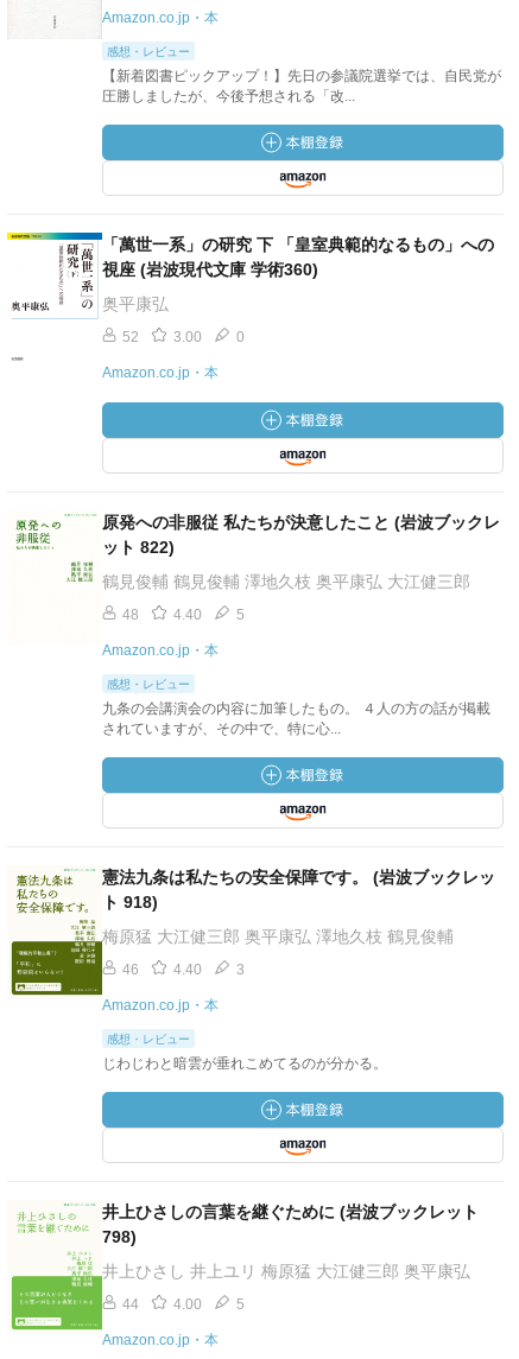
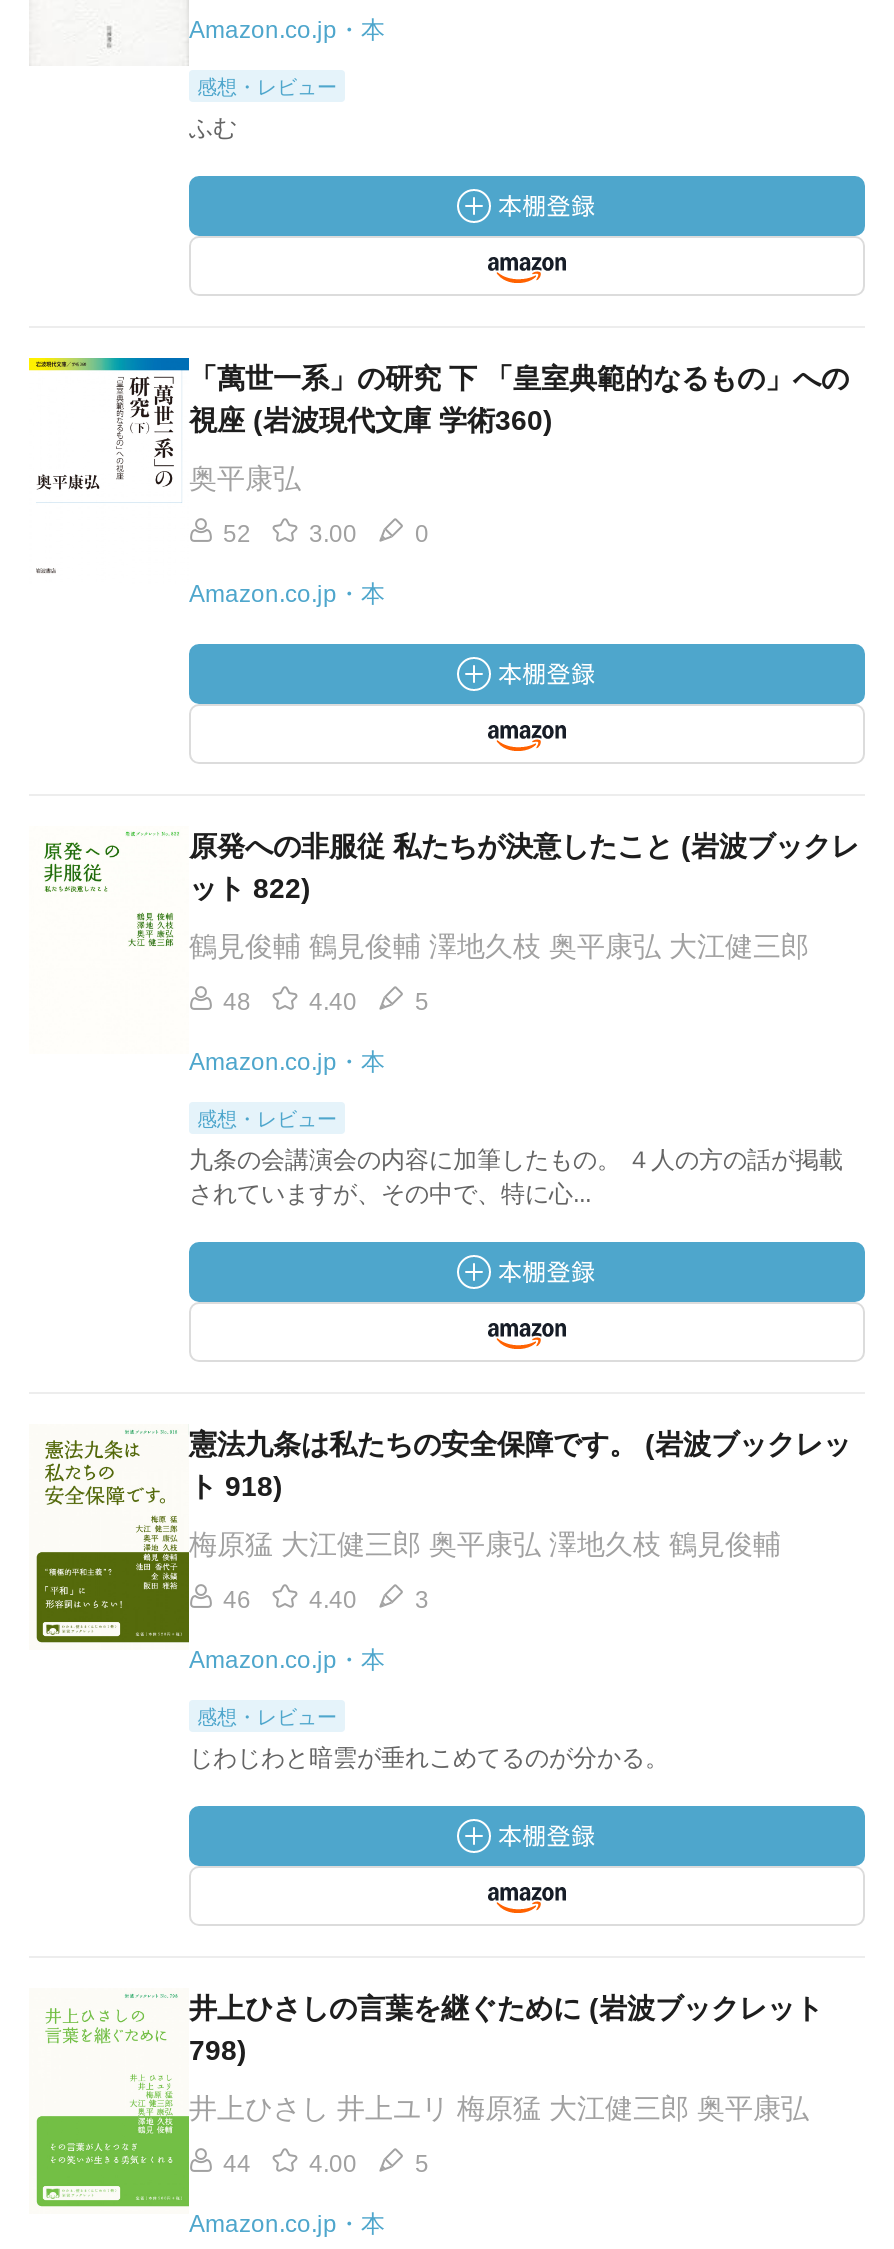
- 【新着図書ピックアップ！】先日の参議院選挙では、自民党が
- 圧勝しましたが、今後予想される「改...
+ ふむ
